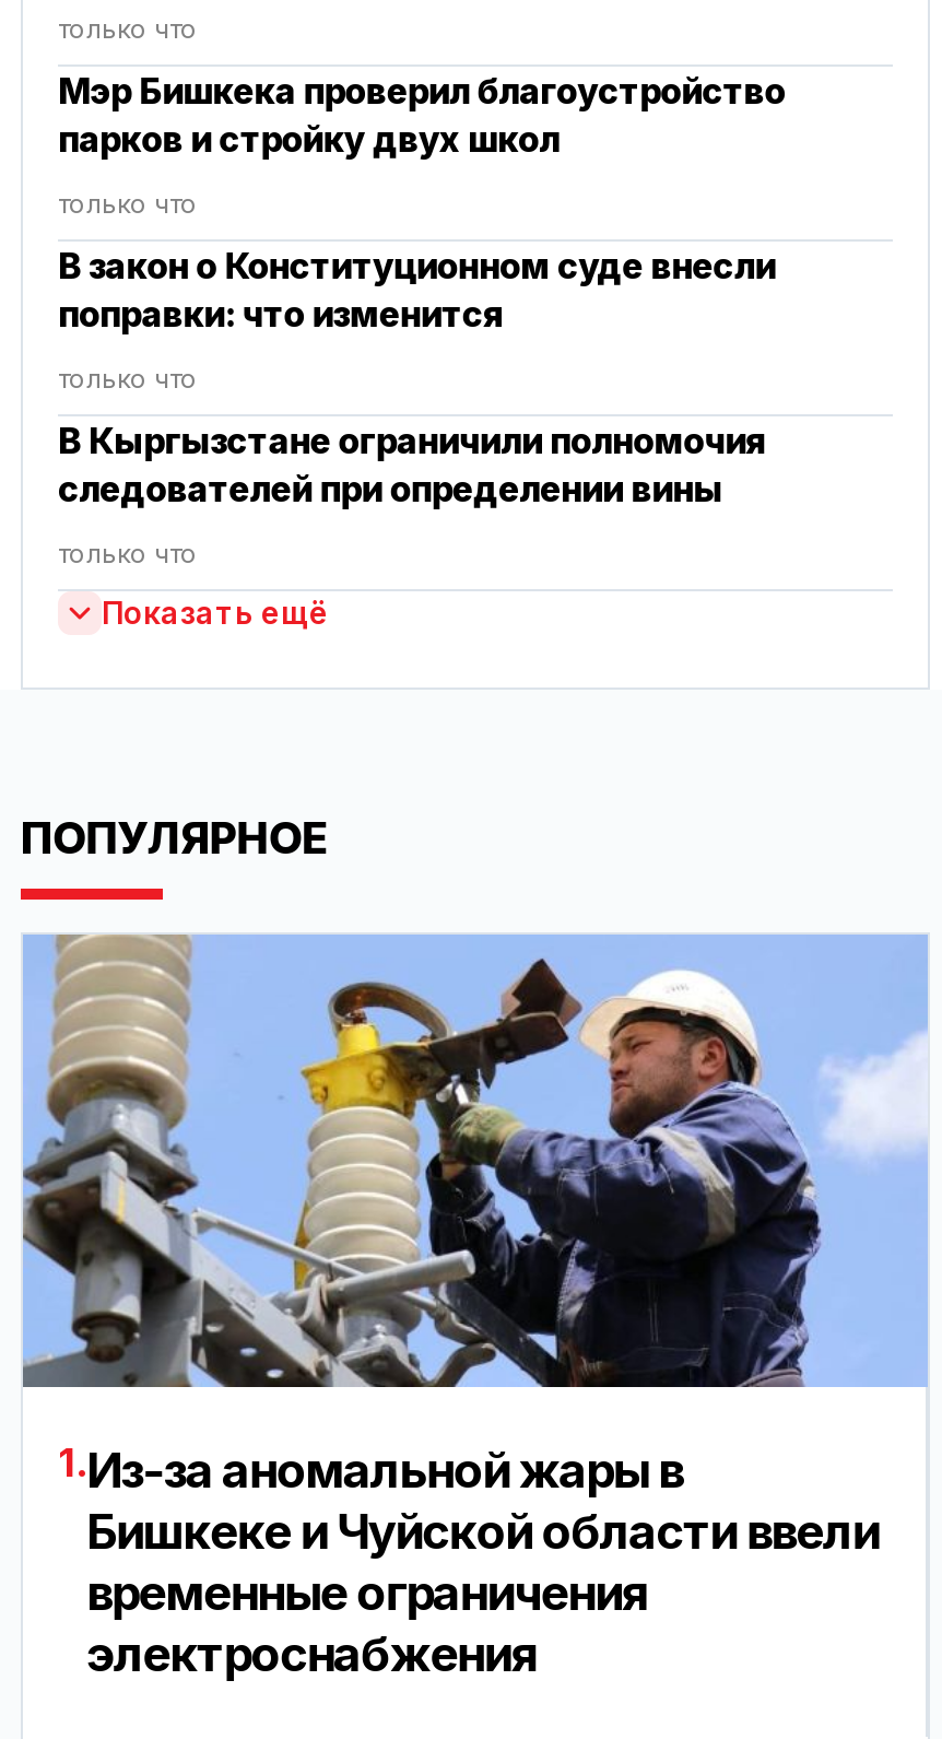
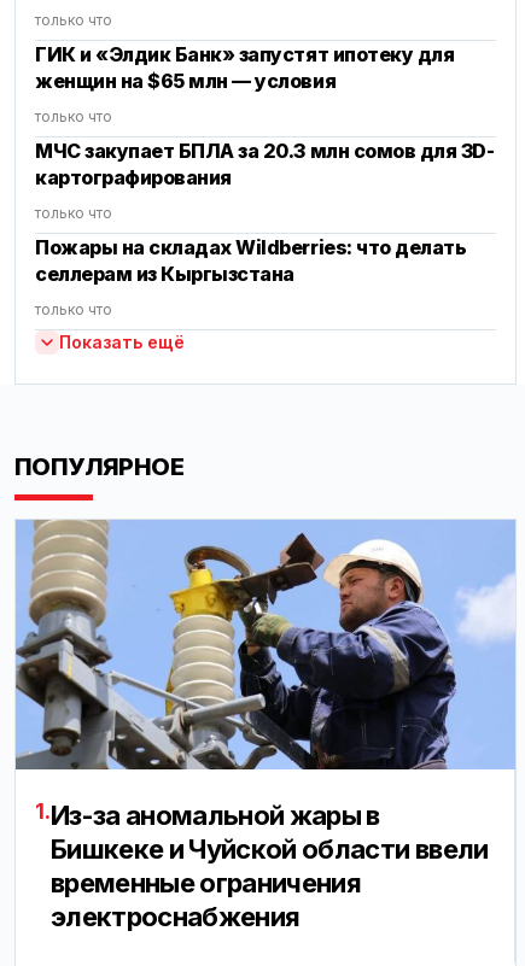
- Мэр Бишкека проверил благоустройство
- парков и стройку двух школ
+ ГИК и «Элдик Банк» запустят ипотеку для
+ женщин на $65 млн — условия

- В закон о Конституционном суде внесли
- поправки: что изменится
+ МЧС закупает БПЛА за 20.3 млн сомов для 3D-
+ картографирования

- В Кыргызстане ограничили полномочия
- следователей при определении вины
+ Пожары на складах Wildberries: что делать
+ селлерам из Кыргызстана
